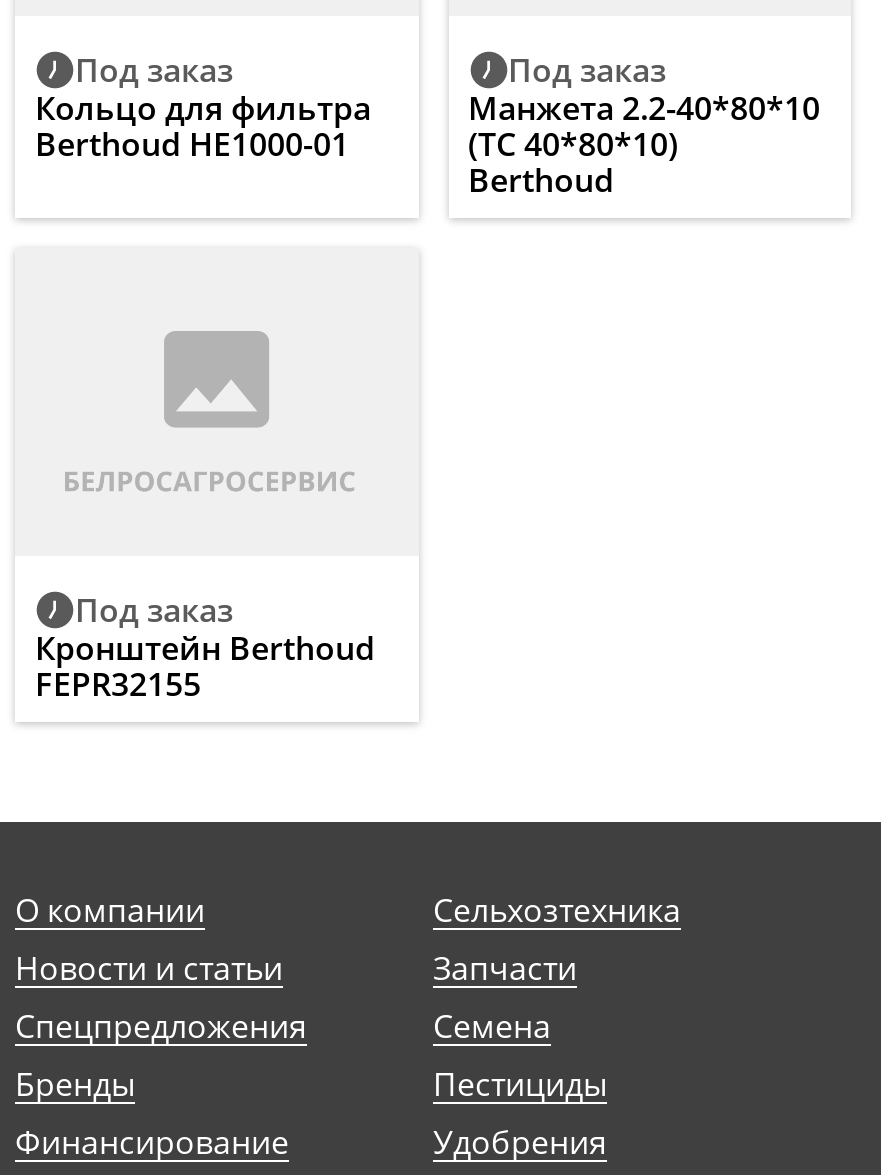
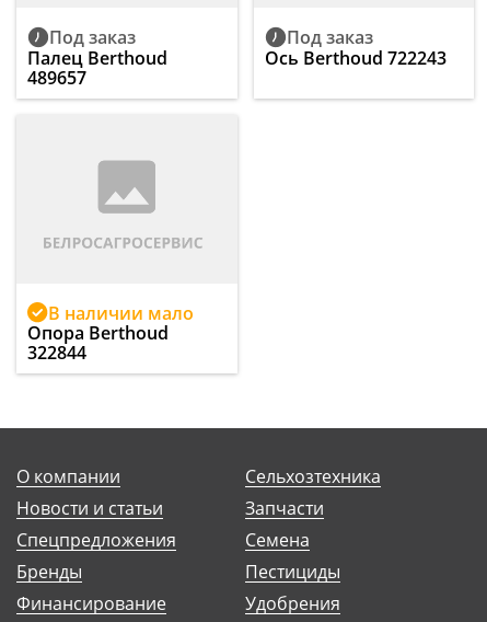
- Кольцo для фильтра
- Berthoud HE1000-01
+ Палец Berthoud
+ 489657

- Манжета 2.2-40*80*10
- (ТС 40*80*10)
- Berthoud
+ Ось Berthoud 722243

- Под заказ
- Кронштейн Berthoud
- FEPR32155
+ В наличии мало
+ Опора Berthoud
+ 322844
